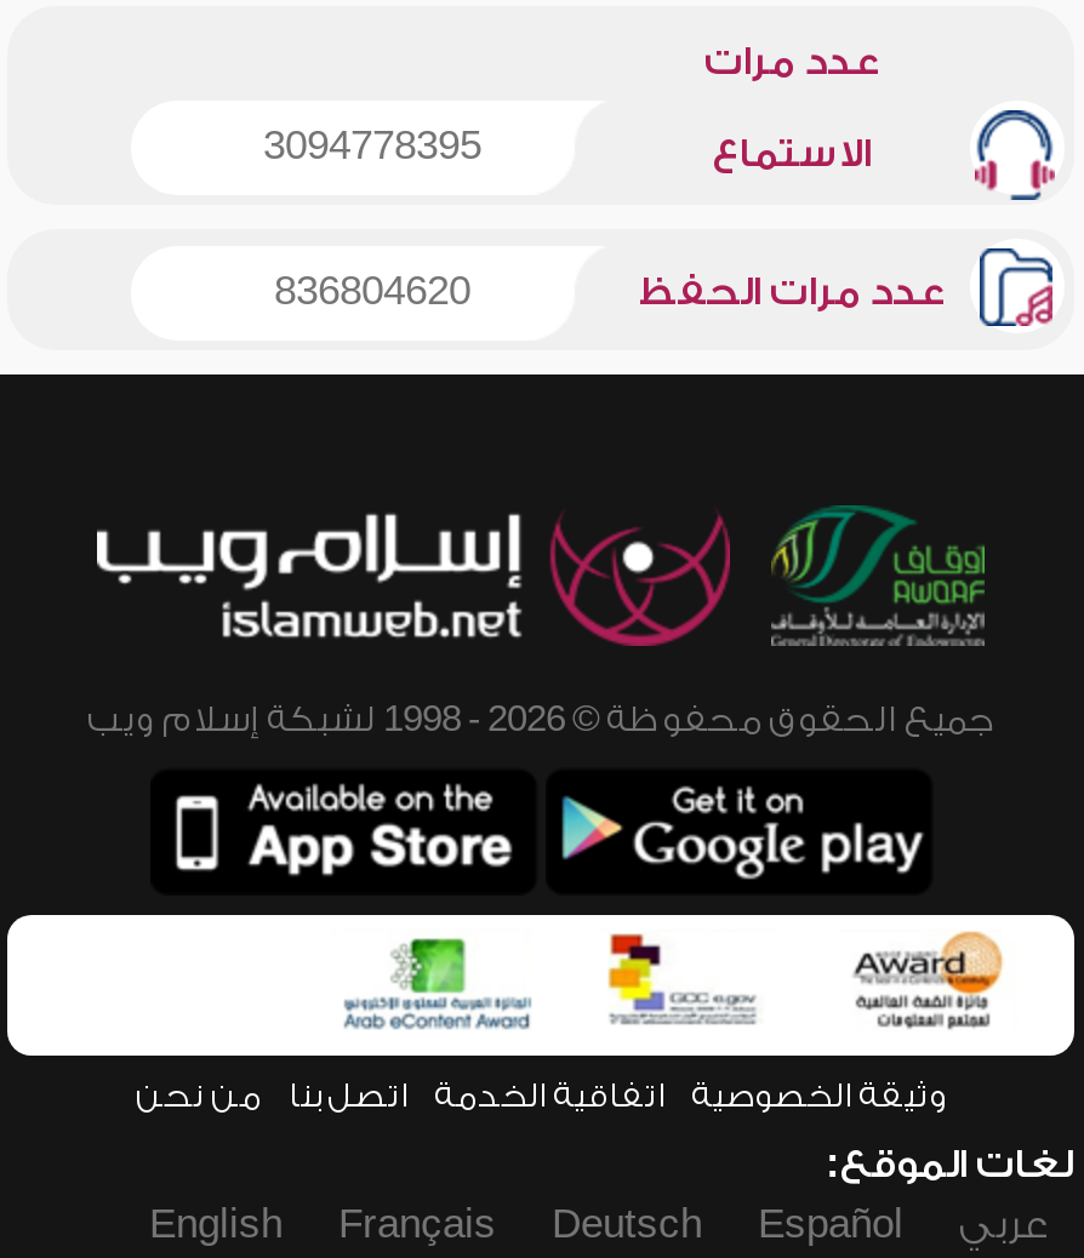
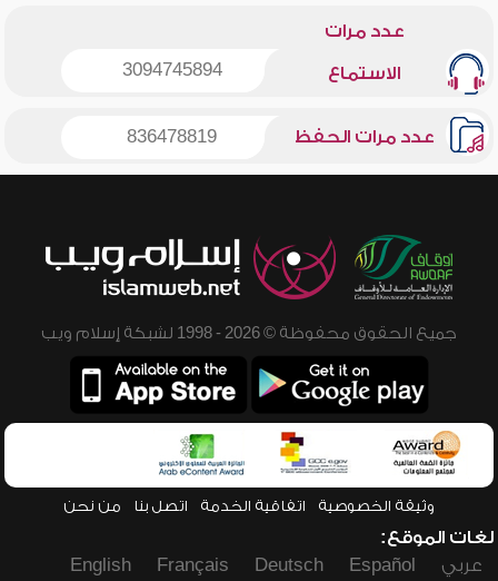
- 3094778395
+ 3094745894

- 836804620
+ 836478819
